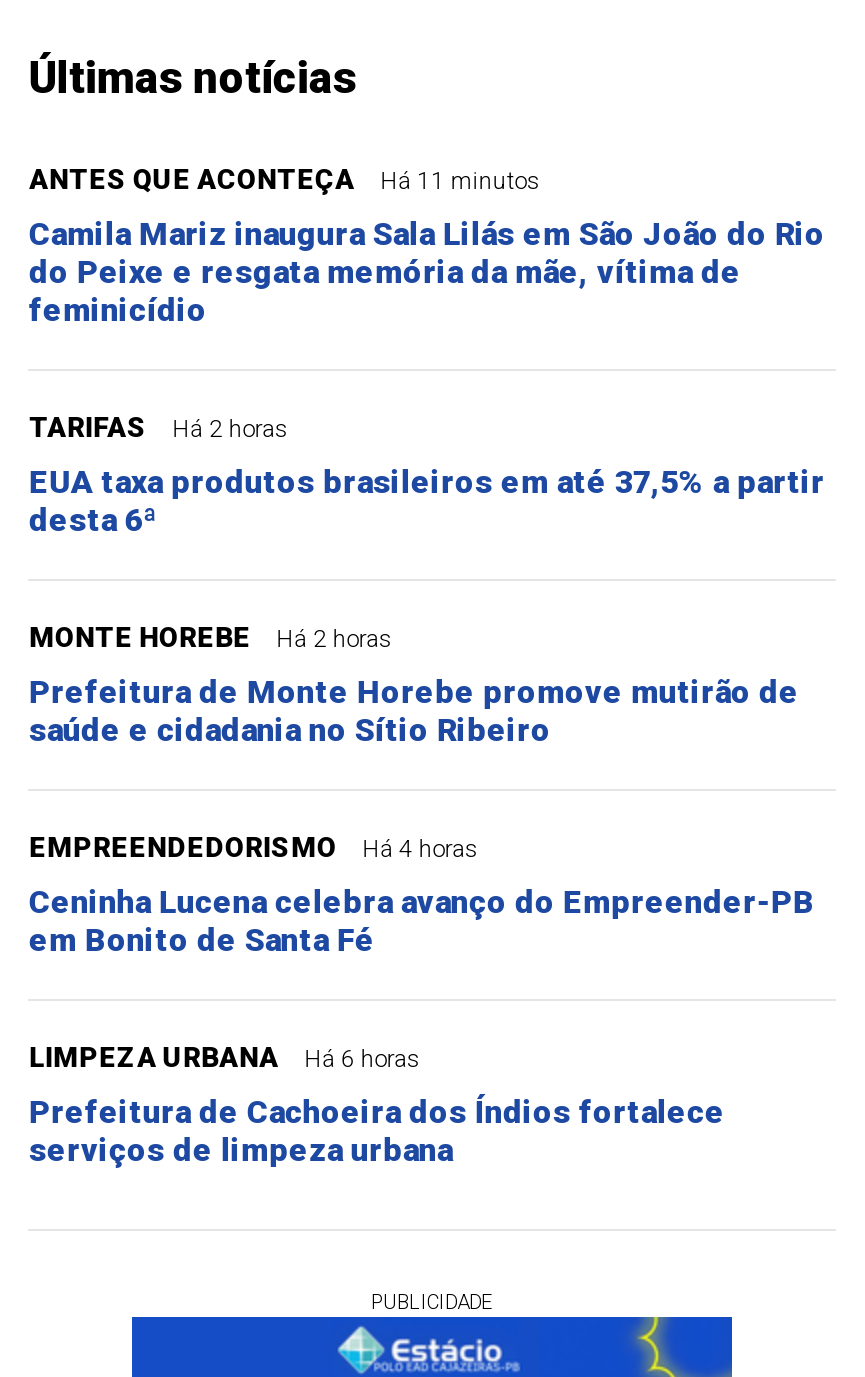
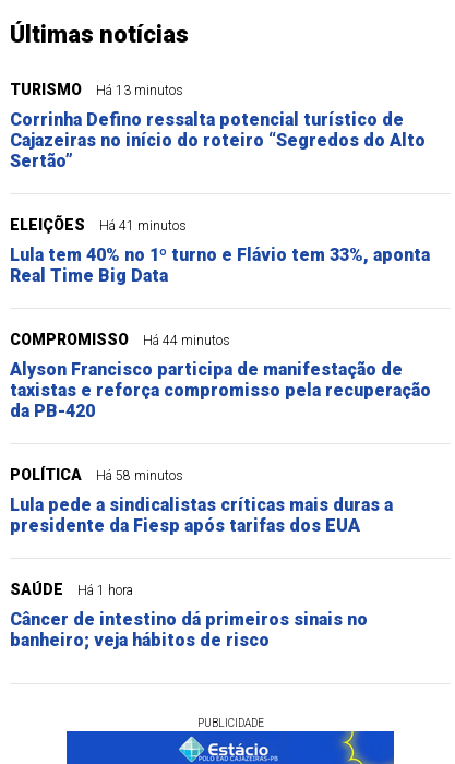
- ANTES QUE ACONTEÇA
- Há 11 minutos
+ TURISMO
+ Há 13 minutos

- Camila Mariz inaugura Sala Lilás em São João do Rio
- do Peixe e resgata memória da mãe, vítima de
- feminicídio
+ Corrinha Defino ressalta potencial turístico de
+ Cajazeiras no início do roteiro “Segredos do Alto
+ Sertão”

- TARIFAS
- Há 2 horas
+ ELEIÇÕES
+ Há 41 minutos

- EUA taxa produtos brasileiros em até 37,5% a partir
- desta 6ª
+ Lula tem 40% no 1º turno e Flávio tem 33%, aponta
+ Real Time Big Data

- MONTE HOREBE
- Há 2 horas
+ COMPROMISSO
+ Há 44 minutos

- Prefeitura de Monte Horebe promove mutirão de
- saúde e cidadania no Sítio Ribeiro
+ Alyson Francisco participa de manifestação de
+ taxistas e reforça compromisso pela recuperação
+ da PB-420

- EMPREENDEDORISMO
- Há 4 horas
+ POLÍTICA
+ Há 58 minutos

- Ceninha Lucena celebra avanço do Empreender-PB
- em Bonito de Santa Fé
+ Lula pede a sindicalistas críticas mais duras a
+ presidente da Fiesp após tarifas dos EUA

- LIMPEZA URBANA
- Há 6 horas
+ SAÚDE
+ Há 1 hora

- Prefeitura de Cachoeira dos Índios fortalece
- serviços de limpeza urbana
+ Câncer de intestino dá primeiros sinais no
+ banheiro; veja hábitos de risco
